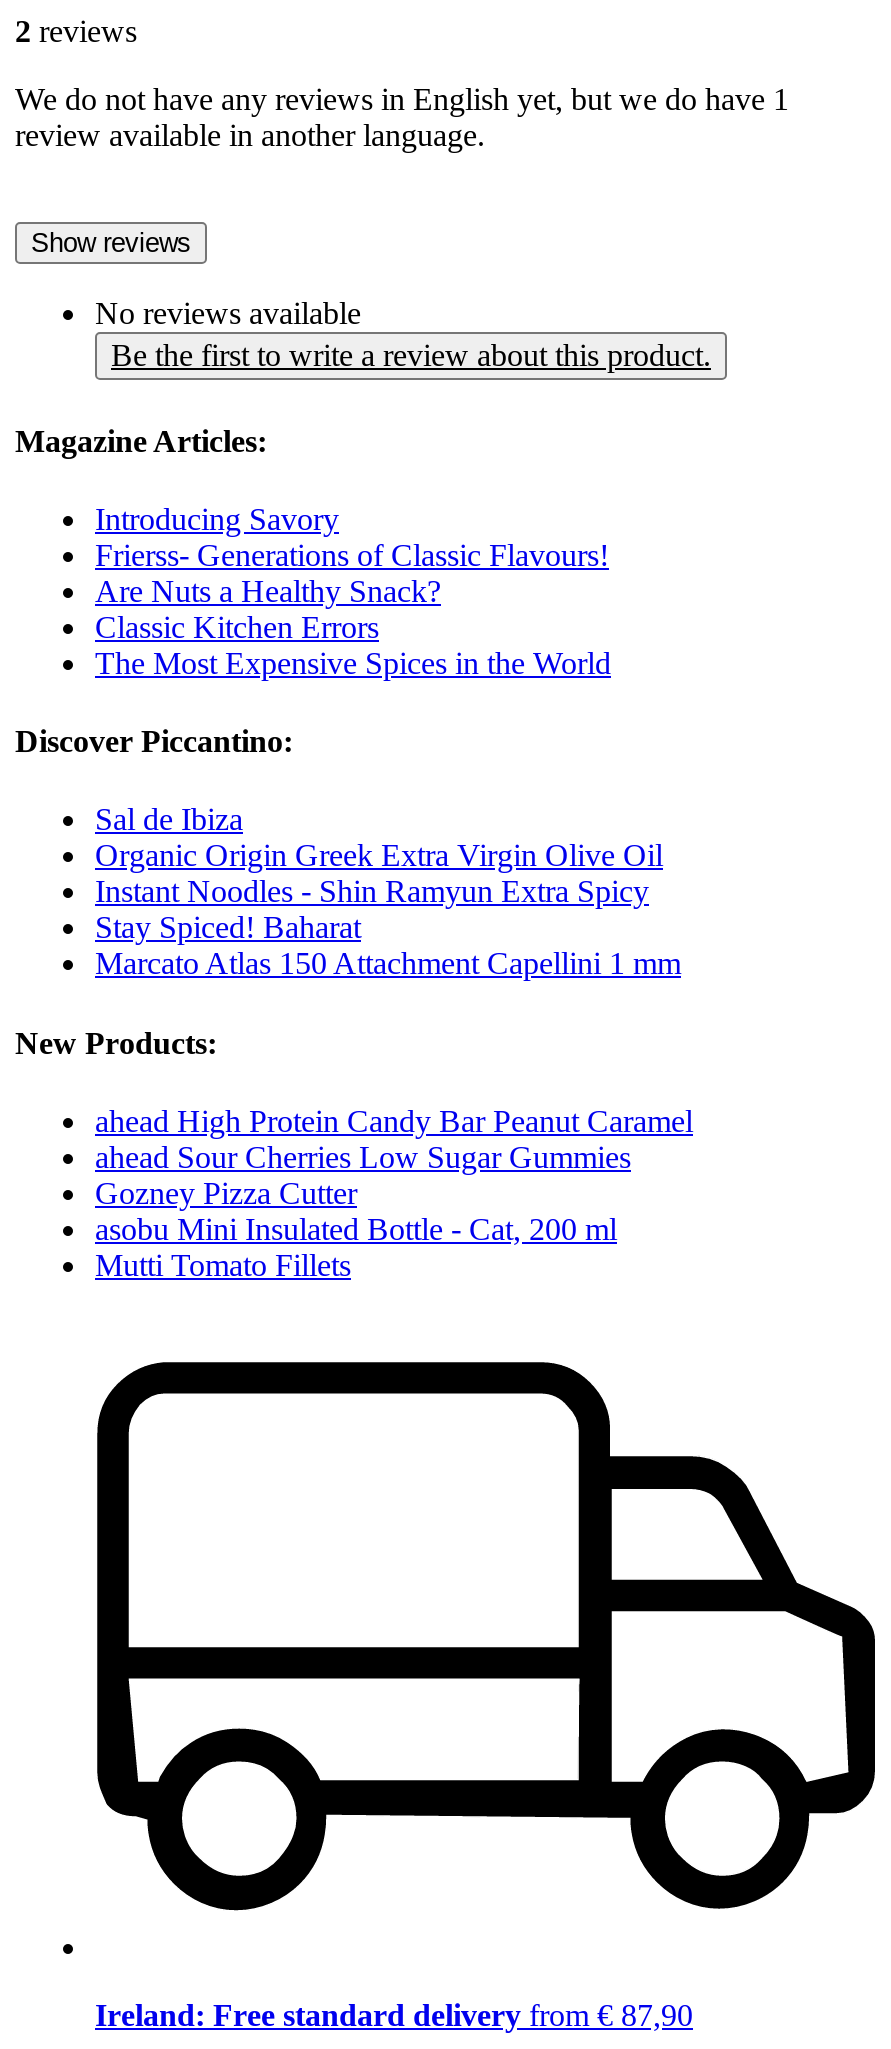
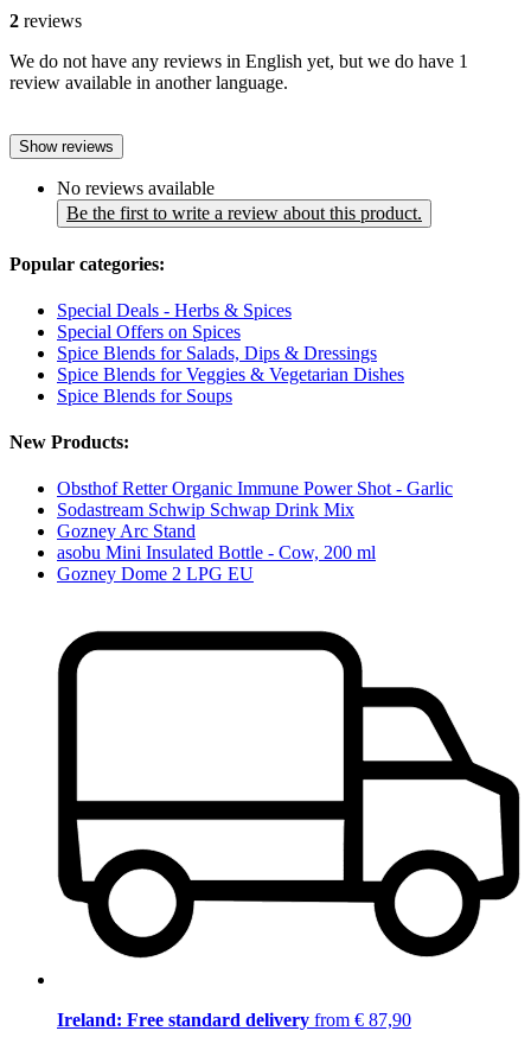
- Magazine Articles:
- Introducing Savory
- Frierss- Generations of Classic Flavours!
- Are Nuts a Healthy Snack?
- Classic Kitchen Errors
- The Most Expensive Spices in the World
- Discover Piccantino:
- Sal de Ibiza
- Organic Origin Greek Extra Virgin Olive Oil
- Instant Noodles - Shin Ramyun Extra Spicy
- Stay Spiced! Baharat
- Marcato Atlas 150 Attachment Capellini 1 mm
+ Popular categories:
+ Special Deals - Herbs & Spices
+ Special Offers on Spices
+ Spice Blends for Salads, Dips & Dressings
+ Spice Blends for Veggies & Vegetarian Dishes
+ Spice Blends for Soups

- ahead High Protein Candy Bar Peanut Caramel
- ahead Sour Cherries Low Sugar Gummies
- Gozney Pizza Cutter
- asobu Mini Insulated Bottle - Cat, 200 ml
- Mutti Tomato Fillets
+ Obsthof Retter Organic Immune Power Shot - Garlic
+ Sodastream Schwip Schwap Drink Mix
+ Gozney Arc Stand
+ asobu Mini Insulated Bottle - Cow, 200 ml
+ Gozney Dome 2 LPG EU
